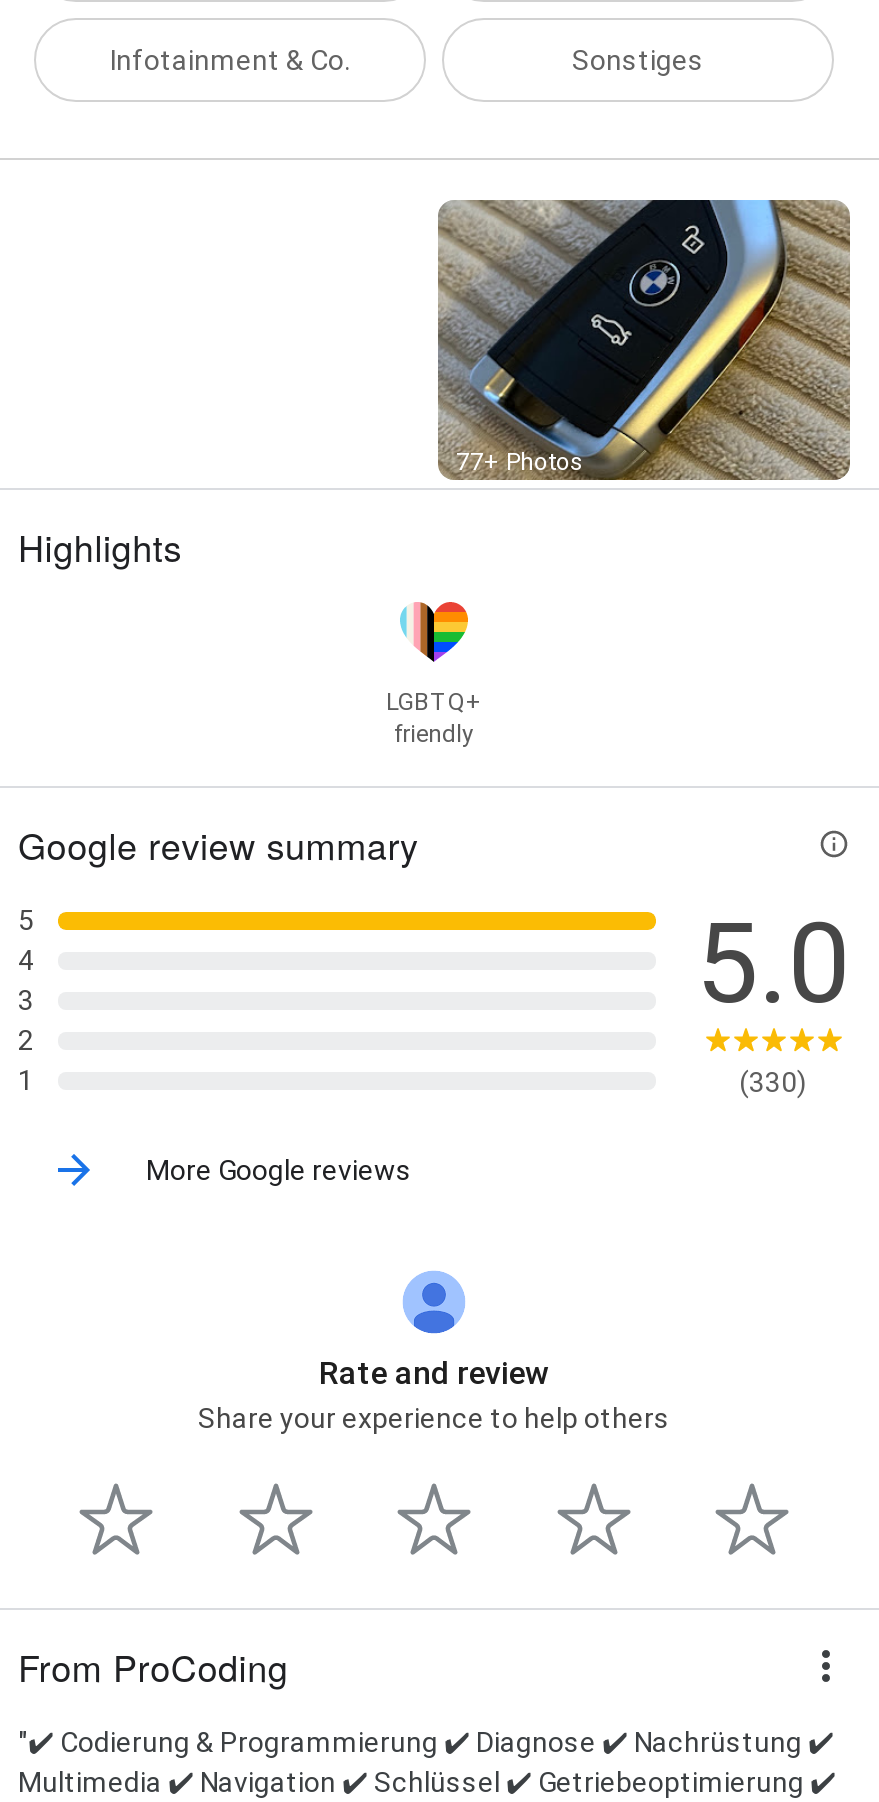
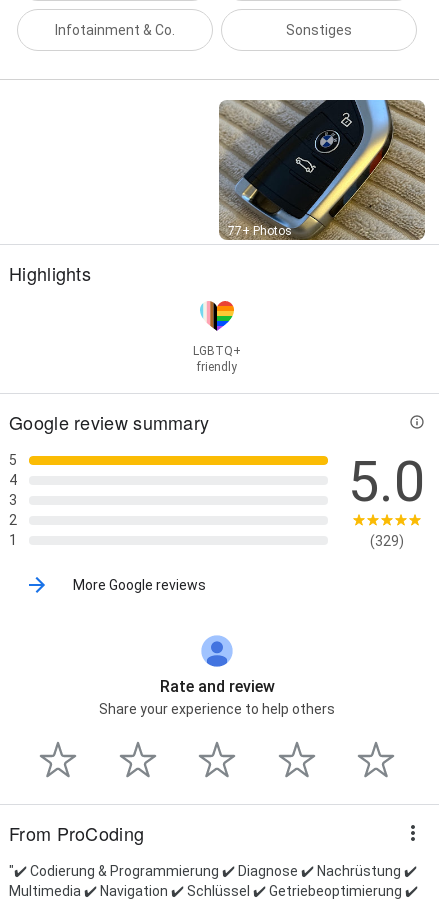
- (330)
+ (329)
